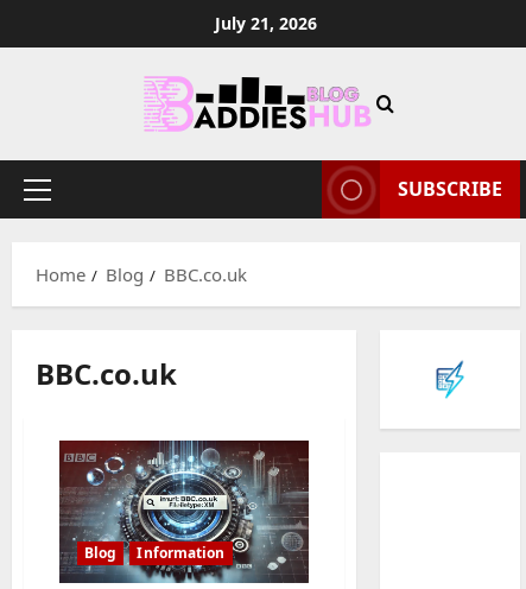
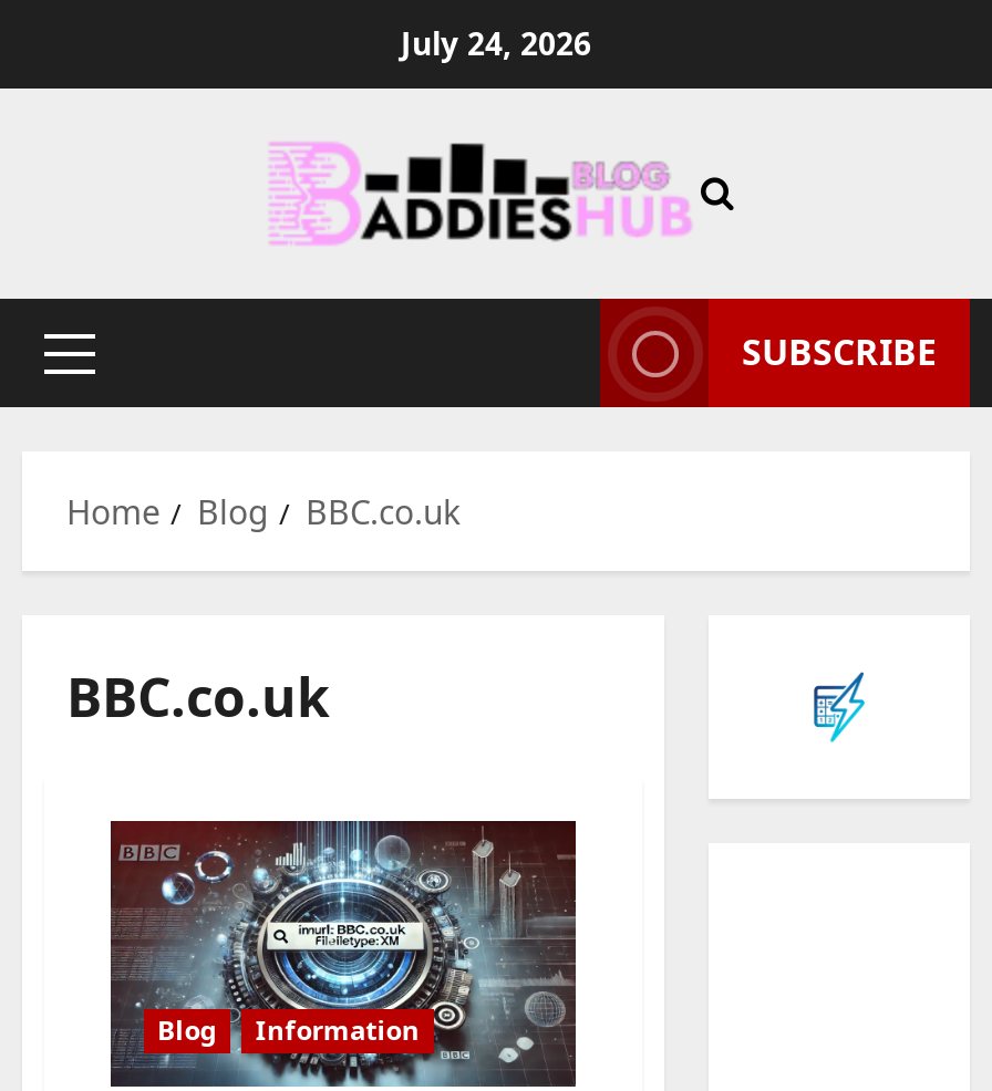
- July 21, 2026
+ July 24, 2026
